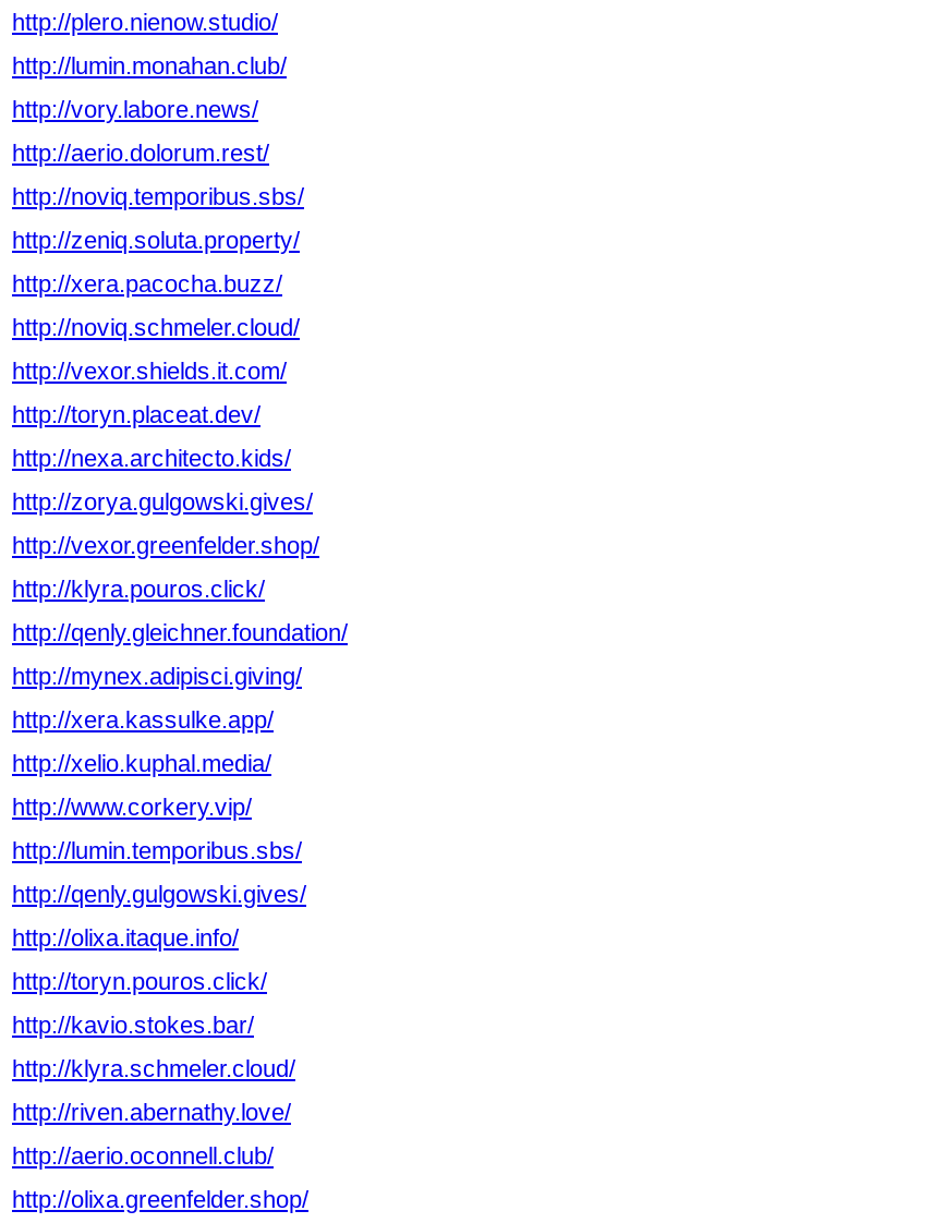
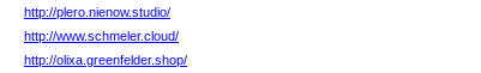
- http://lumin.monahan.club/
- http://vory.labore.news/
- http://aerio.dolorum.rest/
- http://noviq.temporibus.sbs/
- http://zeniq.soluta.property/
- http://xera.pacocha.buzz/
- http://noviq.schmeler.cloud/
- http://vexor.shields.it.com/
- http://toryn.placeat.dev/
- http://nexa.architecto.kids/
- http://zorya.gulgowski.gives/
- http://vexor.greenfelder.shop/
- http://klyra.pouros.click/
- http://qenly.gleichner.foundation/
- http://mynex.adipisci.giving/
- http://xera.kassulke.app/
- http://xelio.kuphal.media/
- http://www.corkery.vip/
- http://lumin.temporibus.sbs/
- http://qenly.gulgowski.gives/
- http://olixa.itaque.info/
- http://toryn.pouros.click/
- http://kavio.stokes.bar/
- http://klyra.schmeler.cloud/
- http://riven.abernathy.love/
- http://aerio.oconnell.club/
+ http://www.schmeler.cloud/
